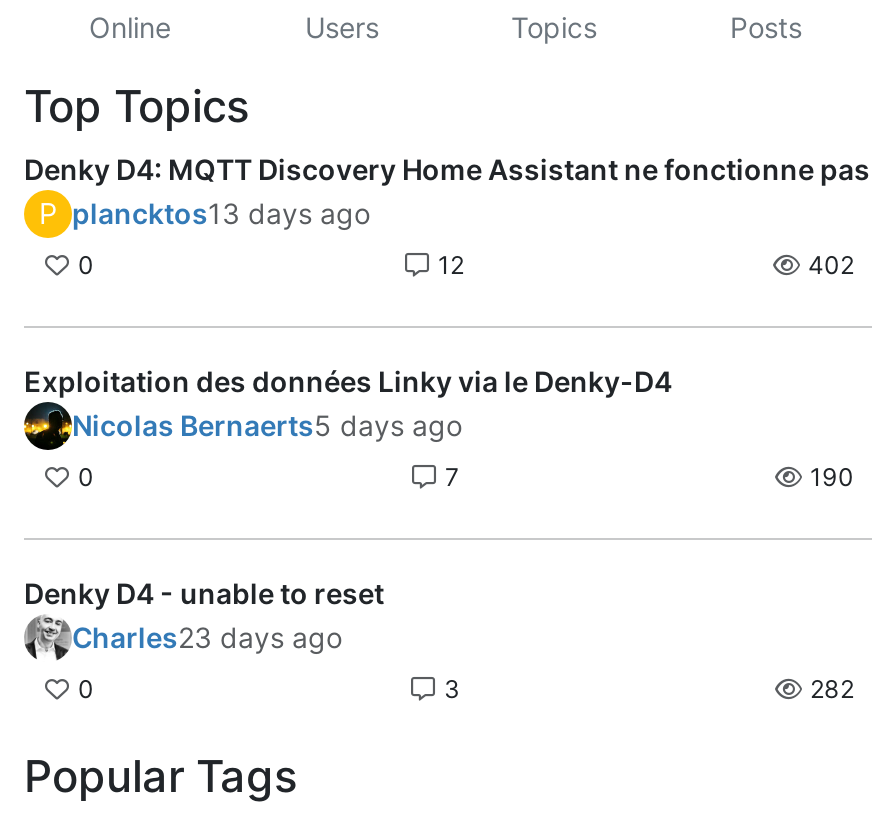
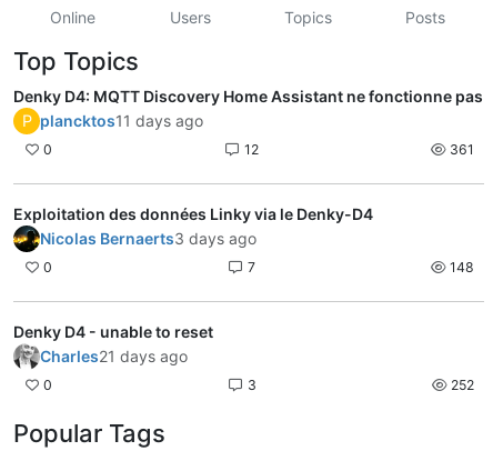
- P plancktos13 days ago
+ P plancktos11 days ago

- 402
+ 361

- Nicolas Bernaerts5 days ago
+ Nicolas Bernaerts3 days ago

- 190
+ 148

- Charles23 days ago
+ Charles21 days ago

- 282
+ 252
